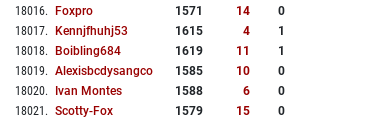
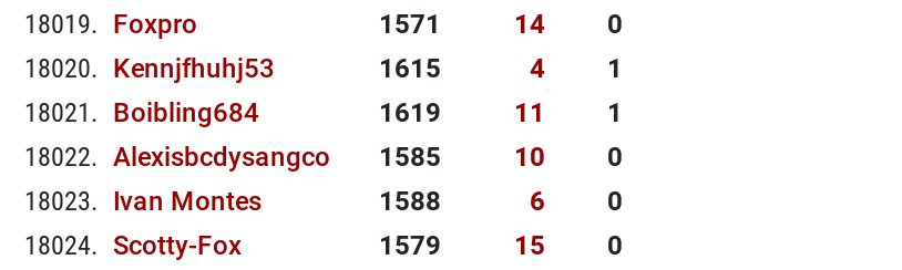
- 18016. Foxpro
+ 18019. Foxpro

- 18017. Kennjfhuhj53
+ 18020. Kennjfhuhj53

- 18018. Boibling684
+ 18021. Boibling684

- 18019. Alexisbcdysangco
+ 18022. Alexisbcdysangco

- 18020. Ivan Montes
+ 18023. Ivan Montes

- 18021. Scotty-Fox
+ 18024. Scotty-Fox
